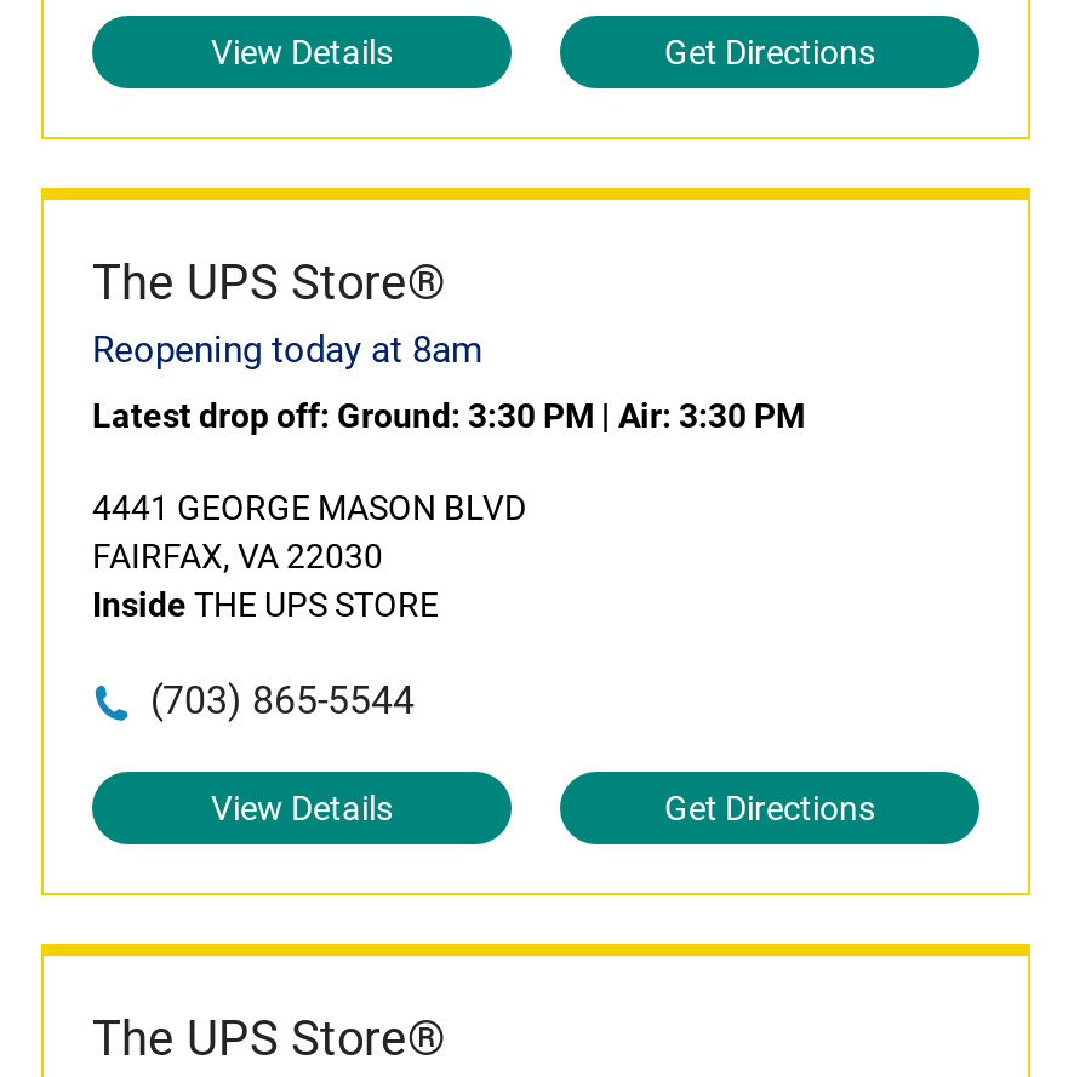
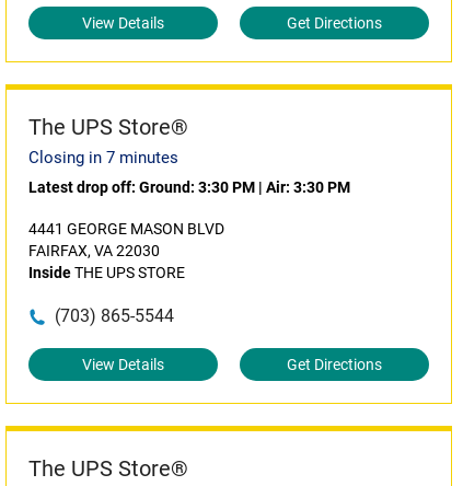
- Reopening today at 8am
+ Closing in 7 minutes
